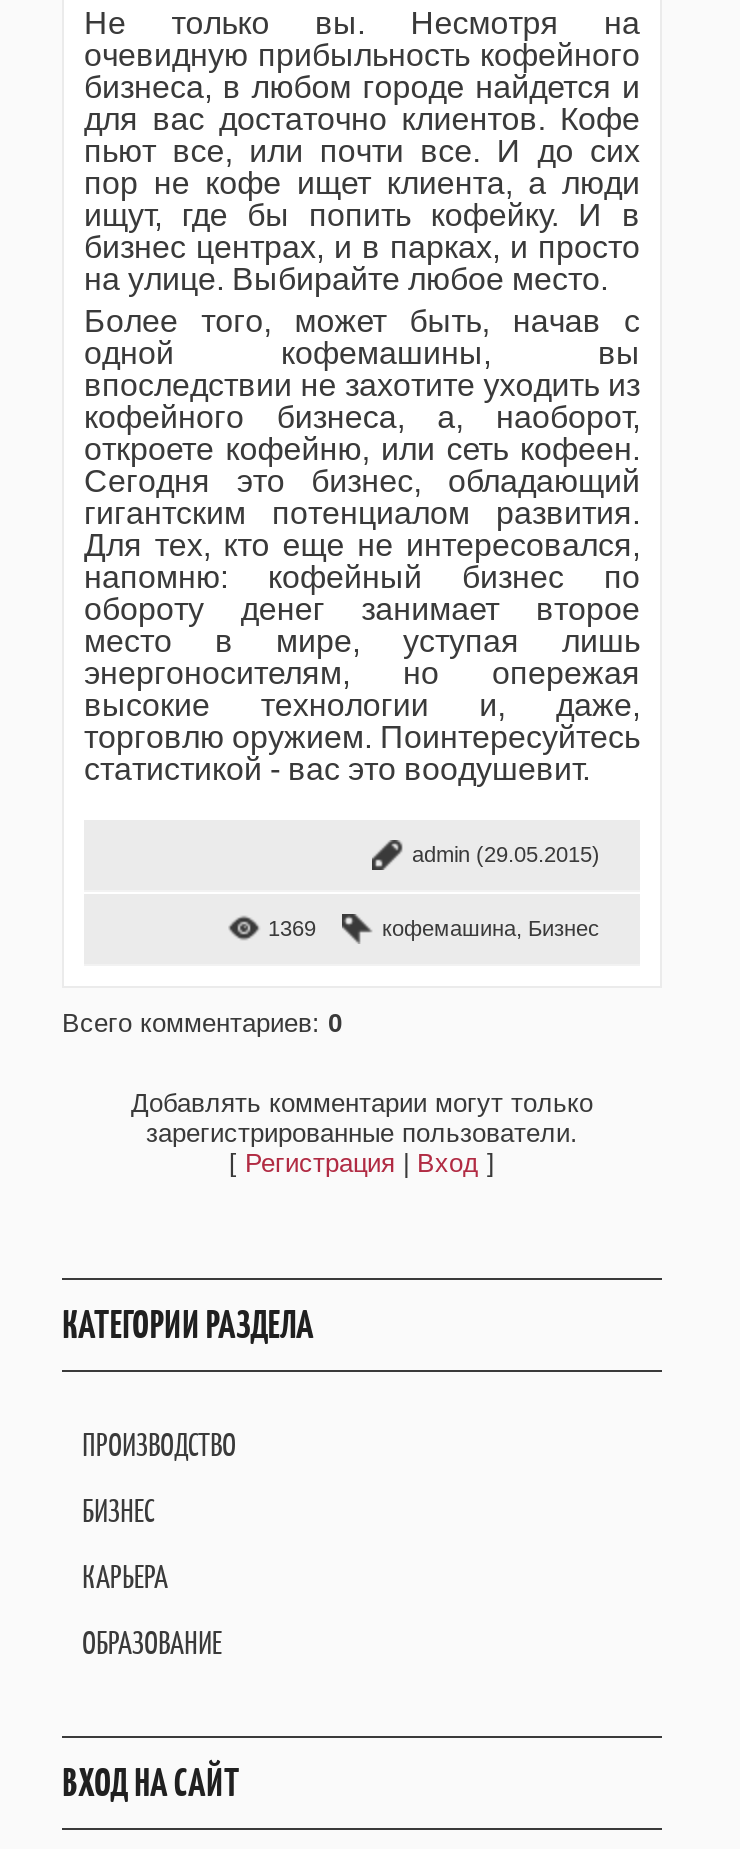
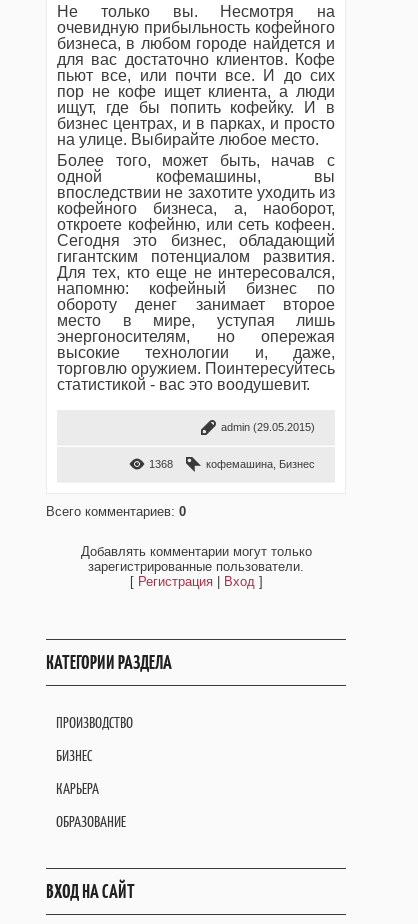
- 1369
+ 1368
